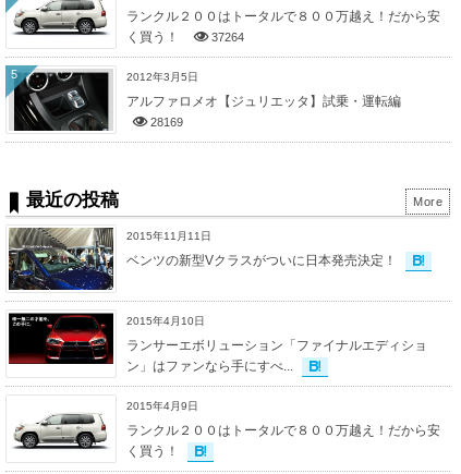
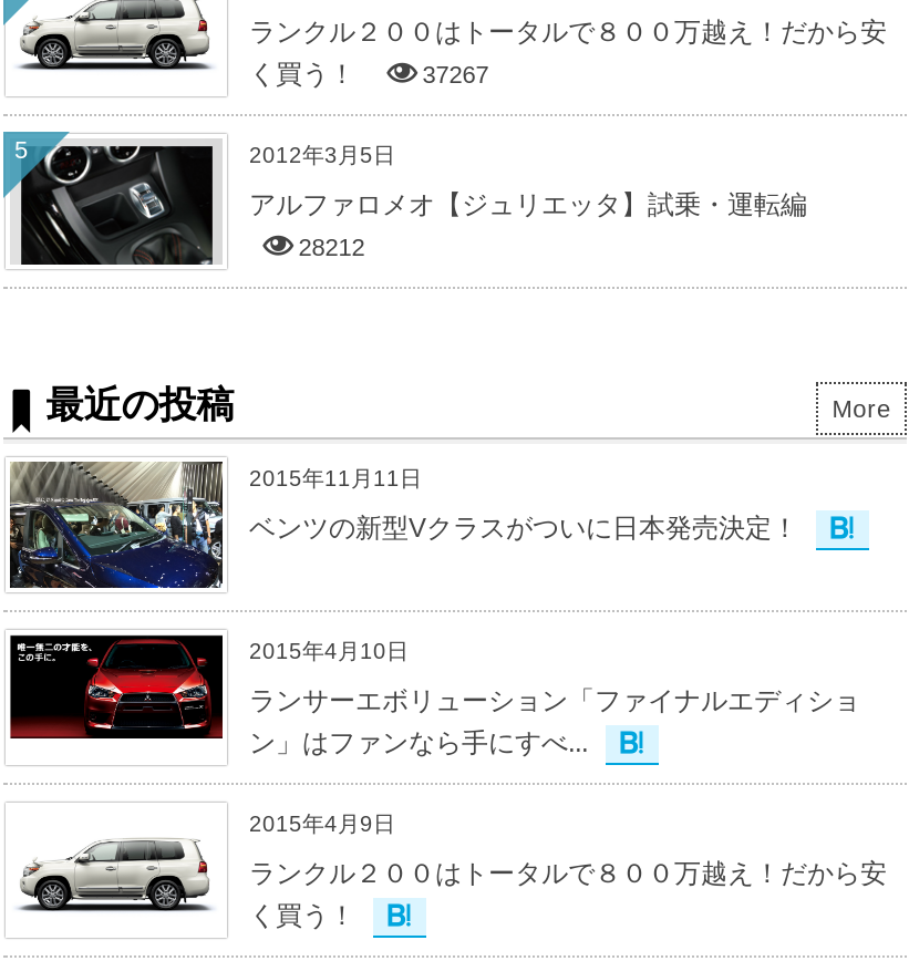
- 37264
+ 37267

- 28169
+ 28212
